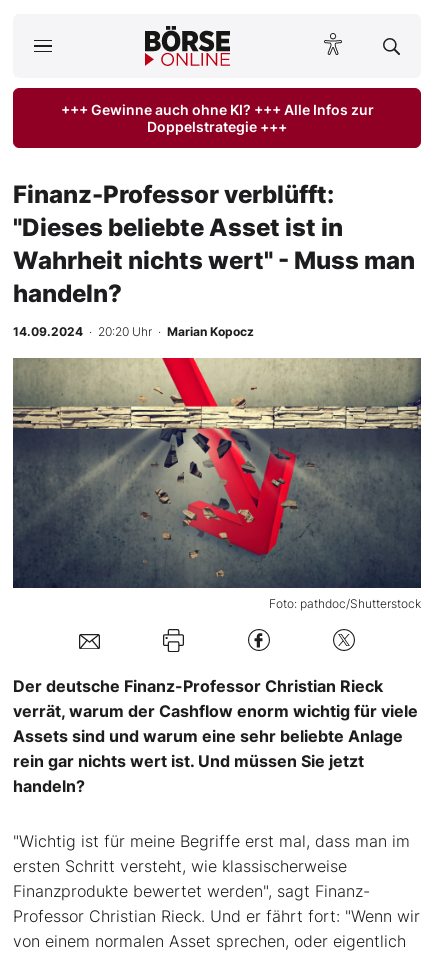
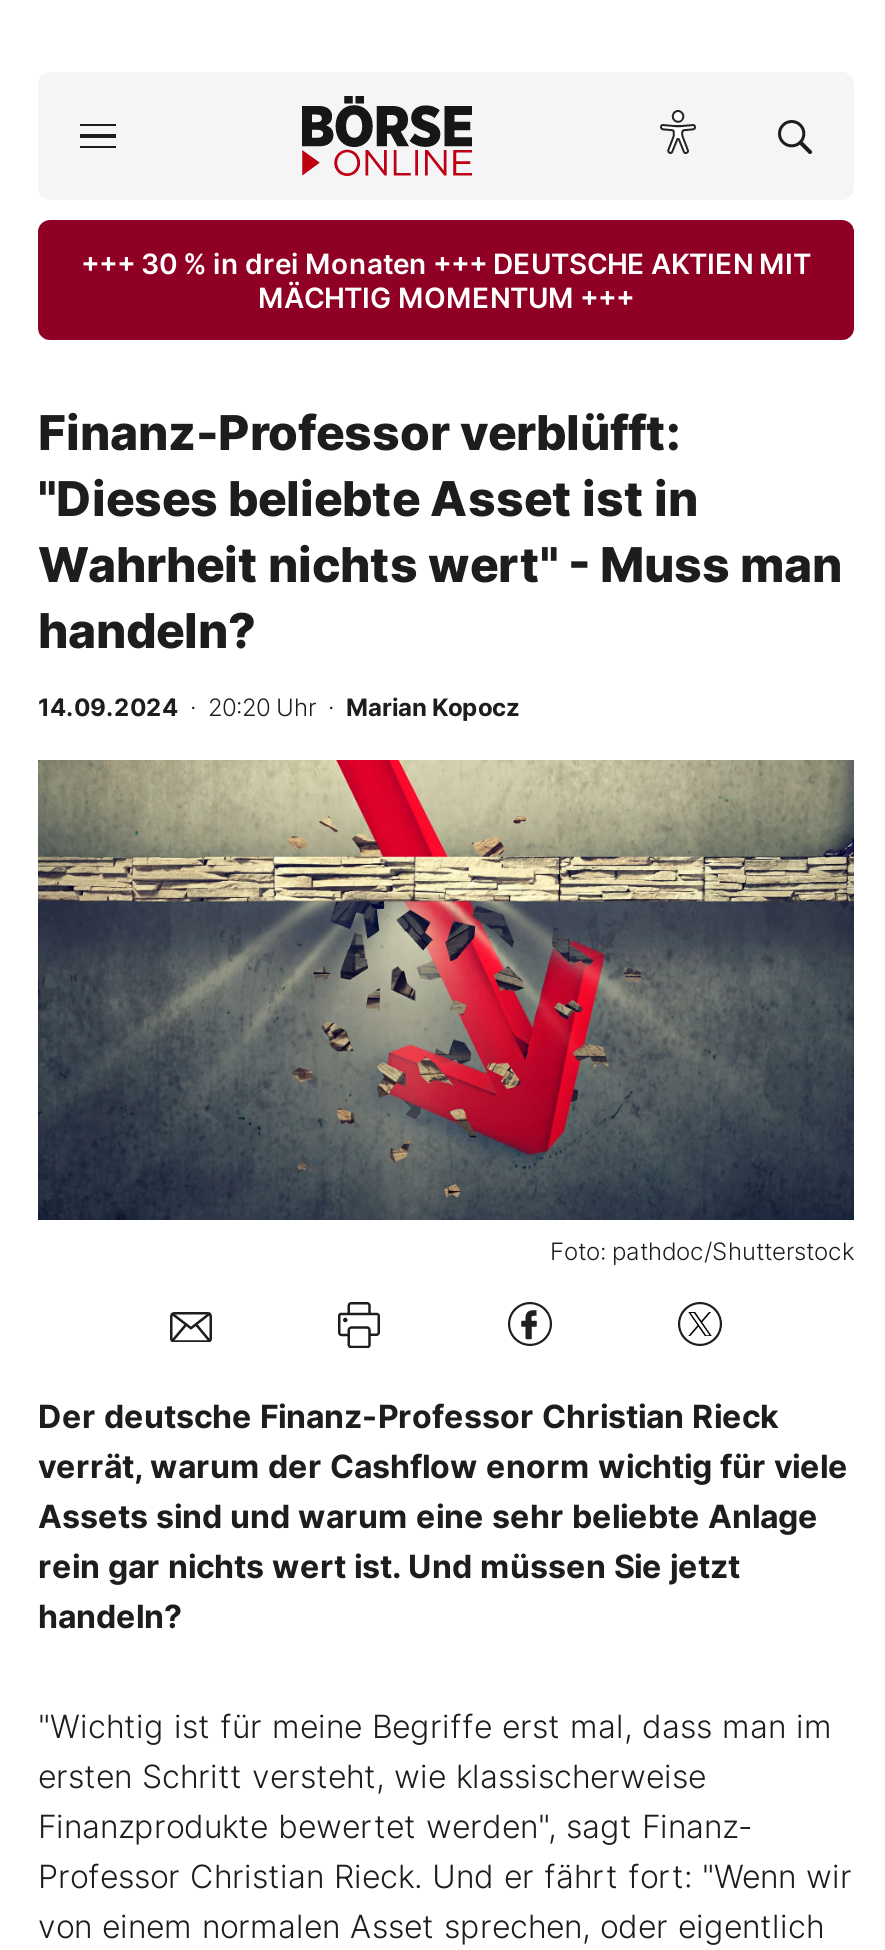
- +++ Gewinne auch ohne KI? +++ Alle Infos zur
- Doppelstrategie +++
+ +++ 30 % in drei Monaten +++ DEUTSCHE AKTIEN MIT
+ MÄCHTIG MOMENTUM +++
